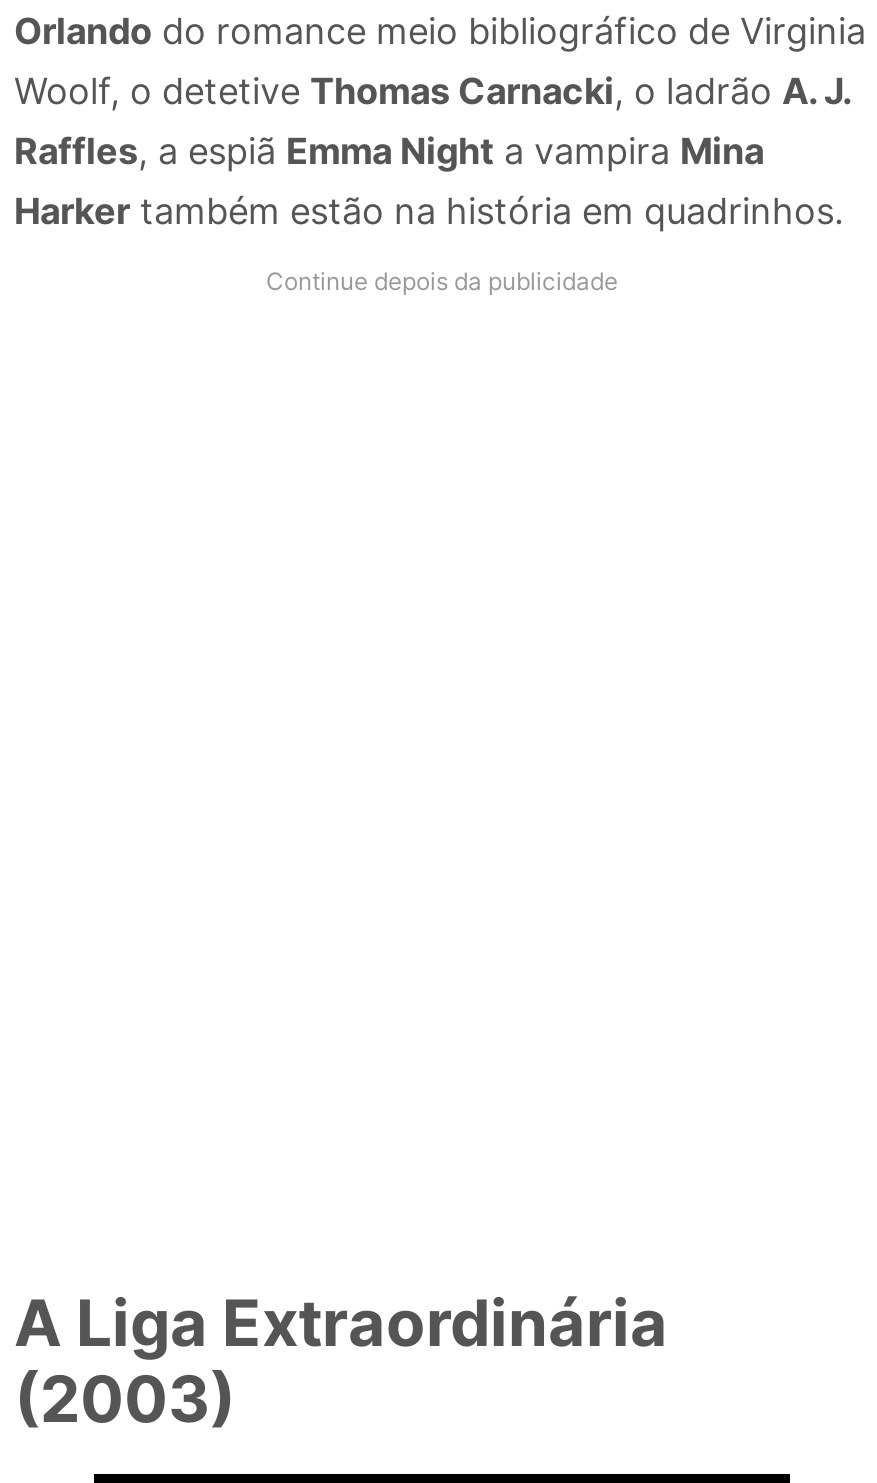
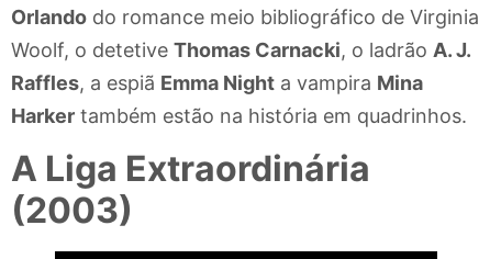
- Continue depois da publicidade
